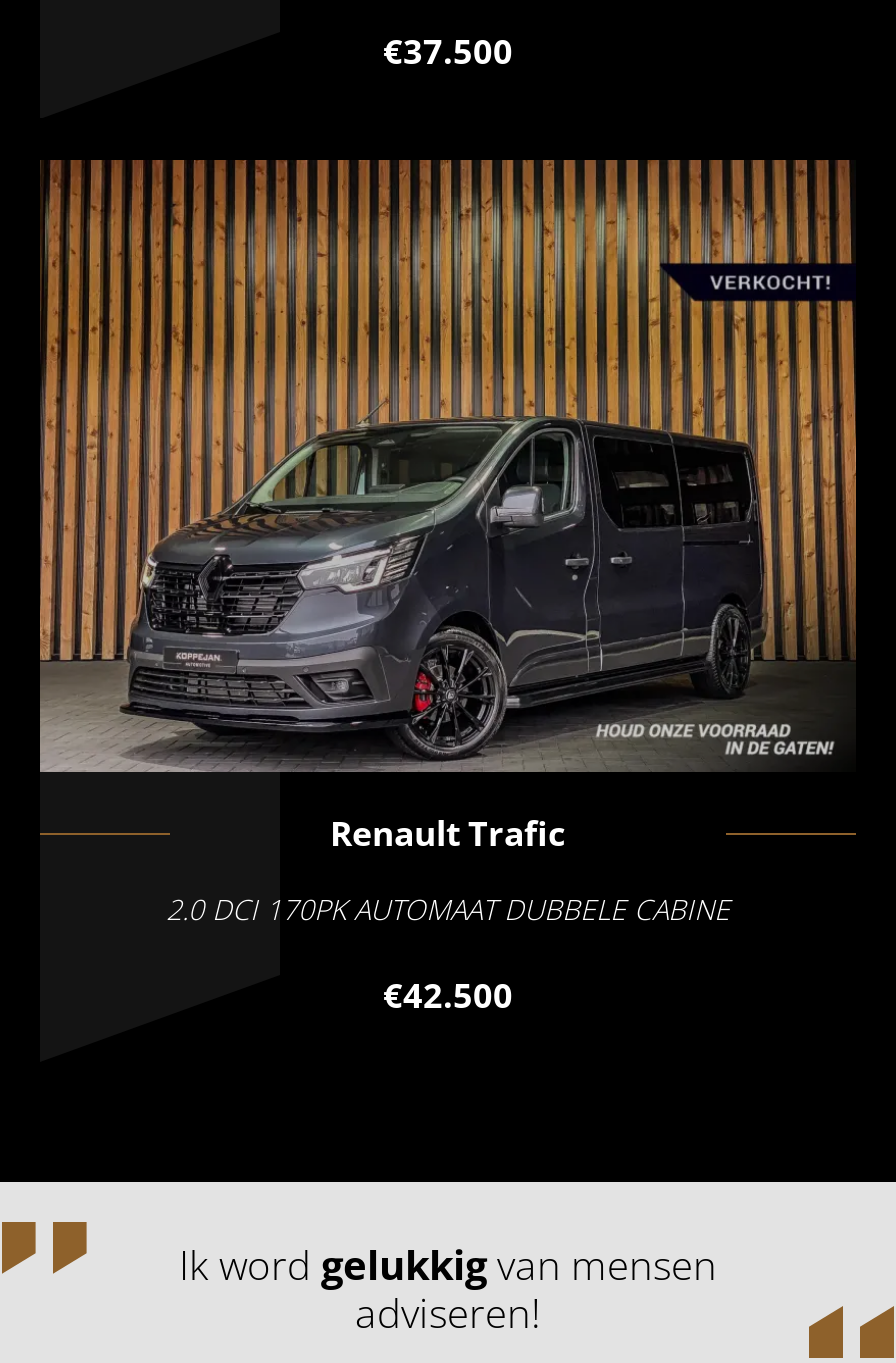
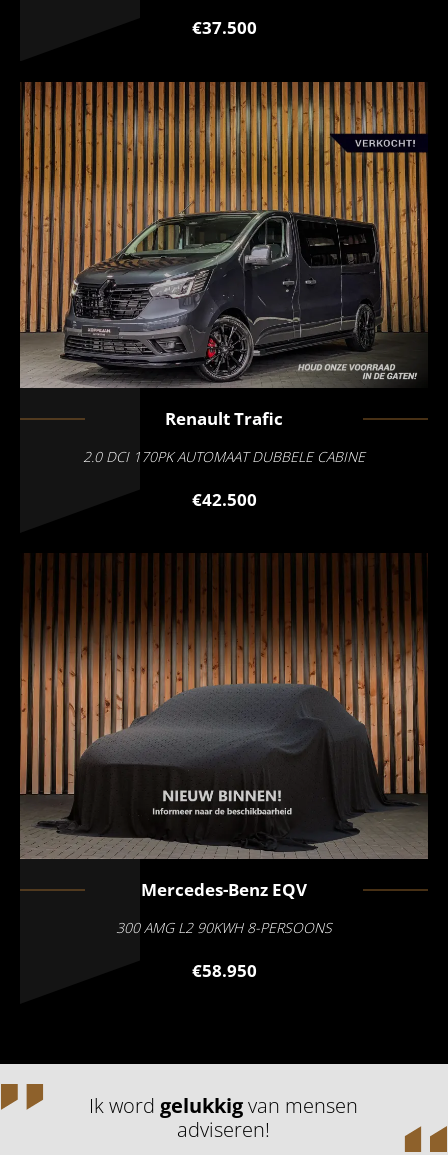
+ [image]
+ Mercedes-Benz EQV
+ 300 AMG L2 90KWH 8-PERSOONS
+ €58.950
